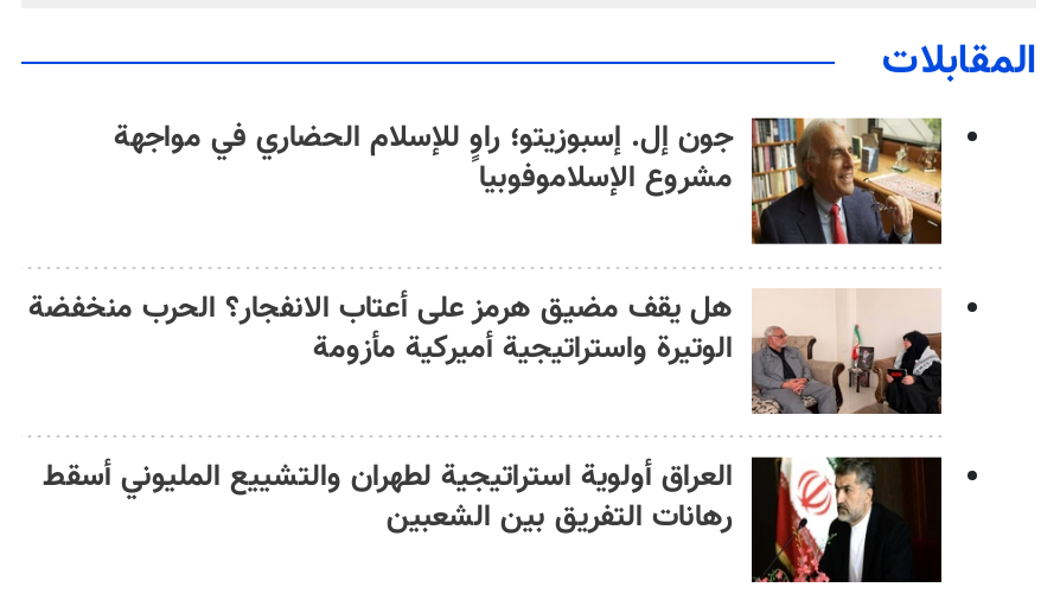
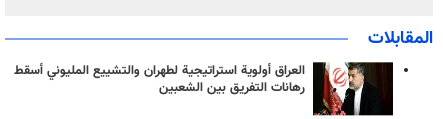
- [image]
- جون إل. إسبوزيتو؛ راوٍ للإسلام الحضاري في مواجهة
- مشروع الإسلاموفوبيا
- هل يقف مضيق هرمز على أعتاب الانفجار؟ الحرب منخفضة
- الوتيرة واستراتيجية أميركية مأزومة

- [image]
